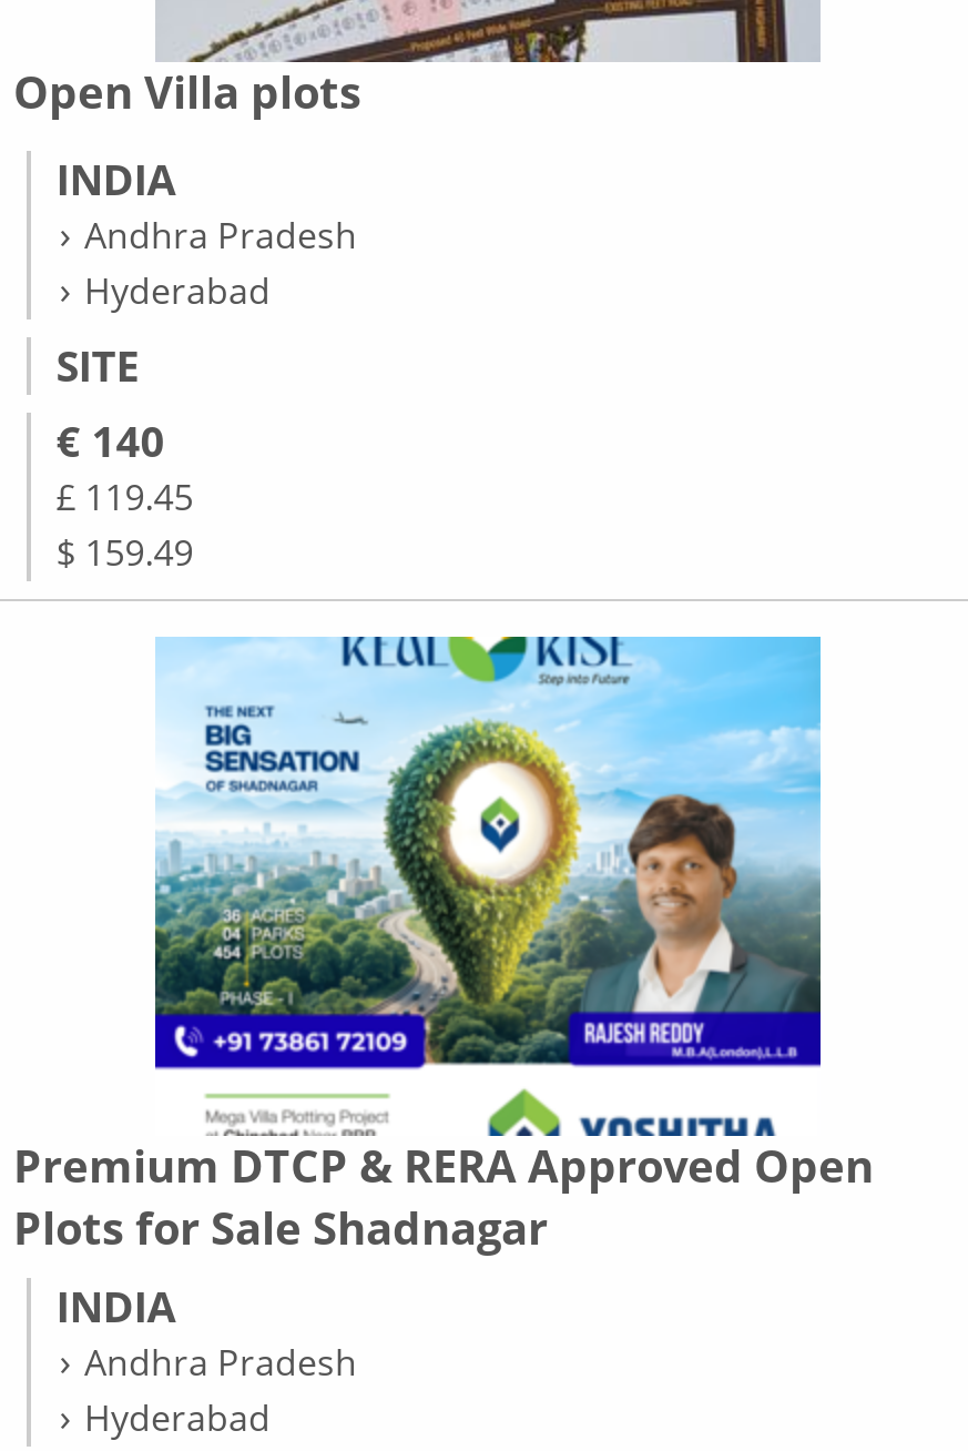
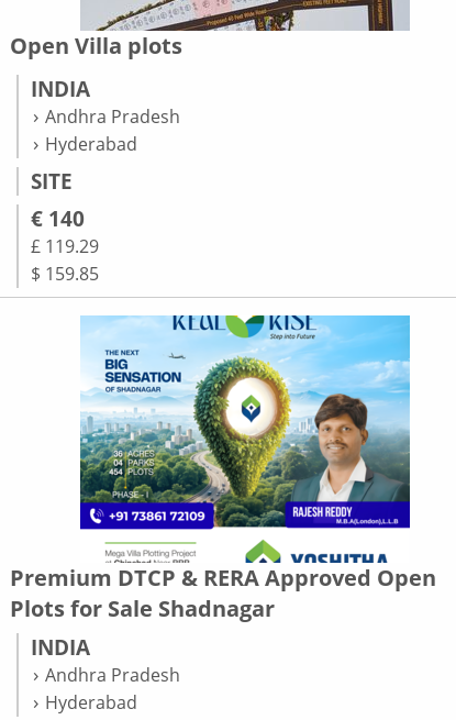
- £ 119.45
+ £ 119.29

- $ 159.49
+ $ 159.85
